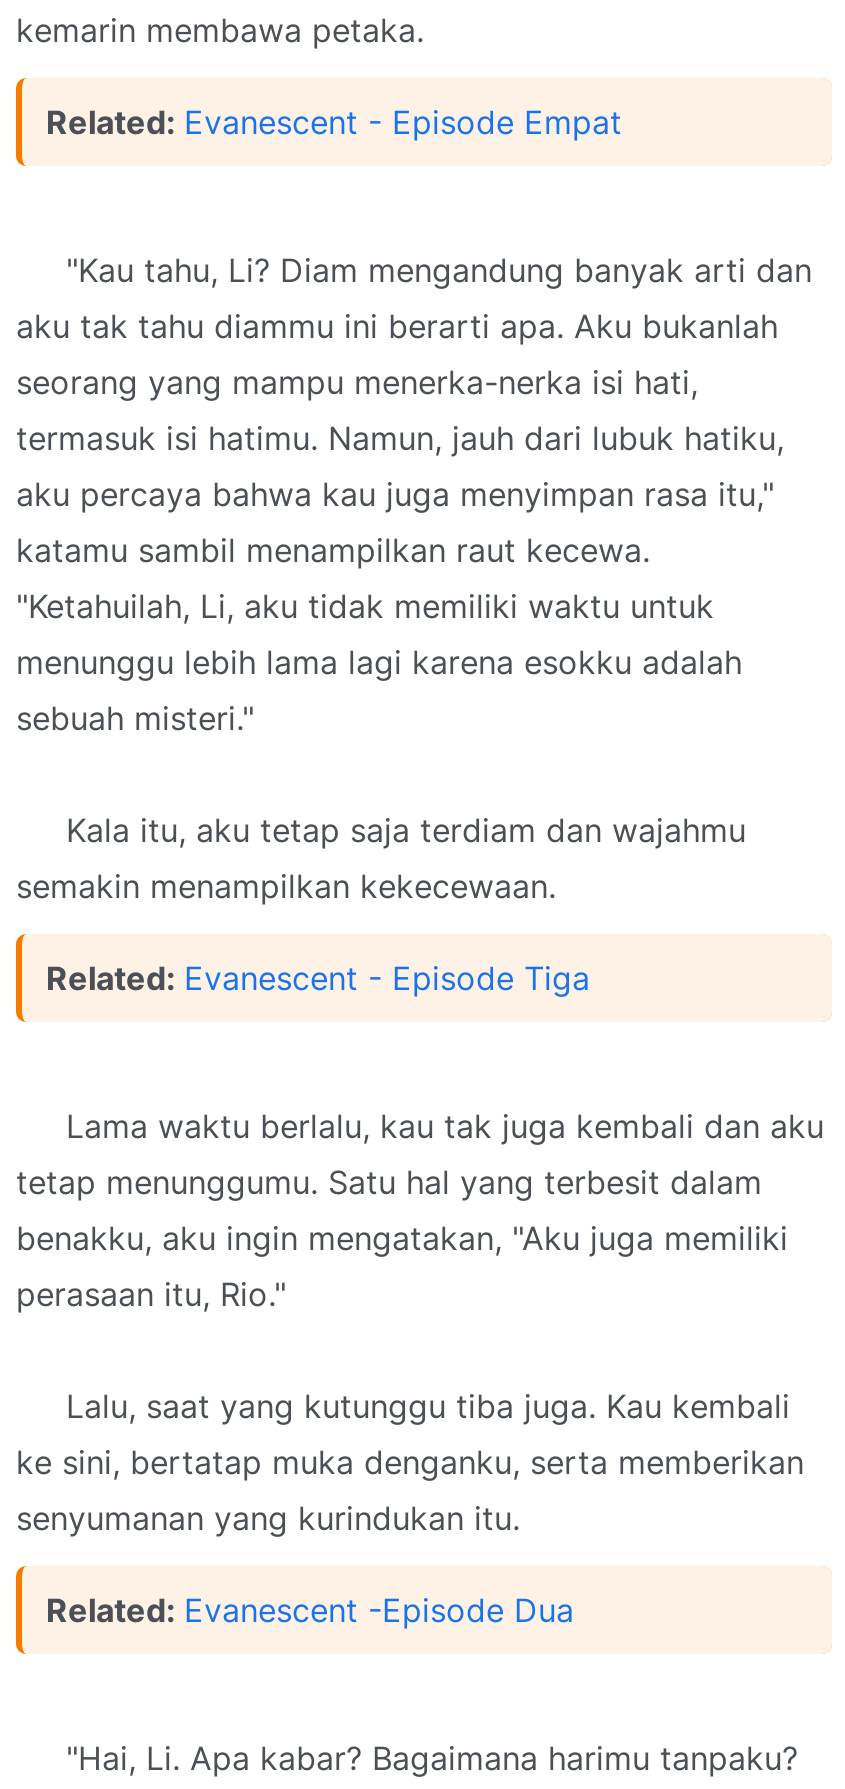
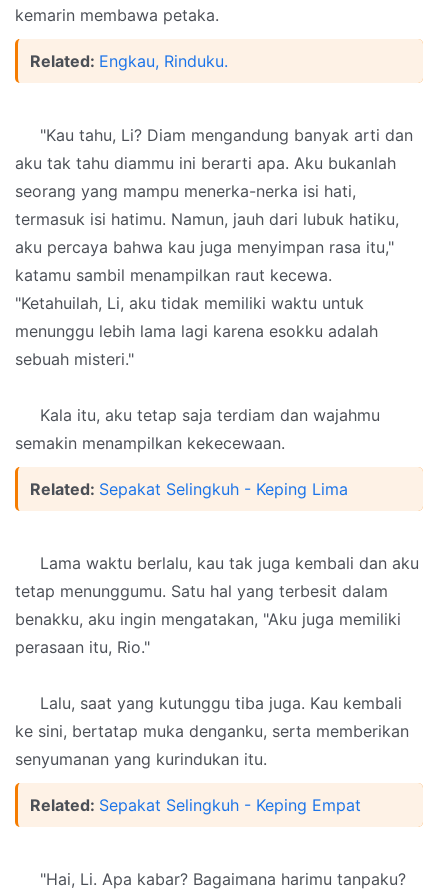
- Related: Evanescent - Episode Empat
+ Related: Engkau, Rinduku.

- Related: Evanescent - Episode Tiga
+ Related: Sepakat Selingkuh - Keping Lima

- Related: Evanescent -Episode Dua
+ Related: Sepakat Selingkuh - Keping Empat
